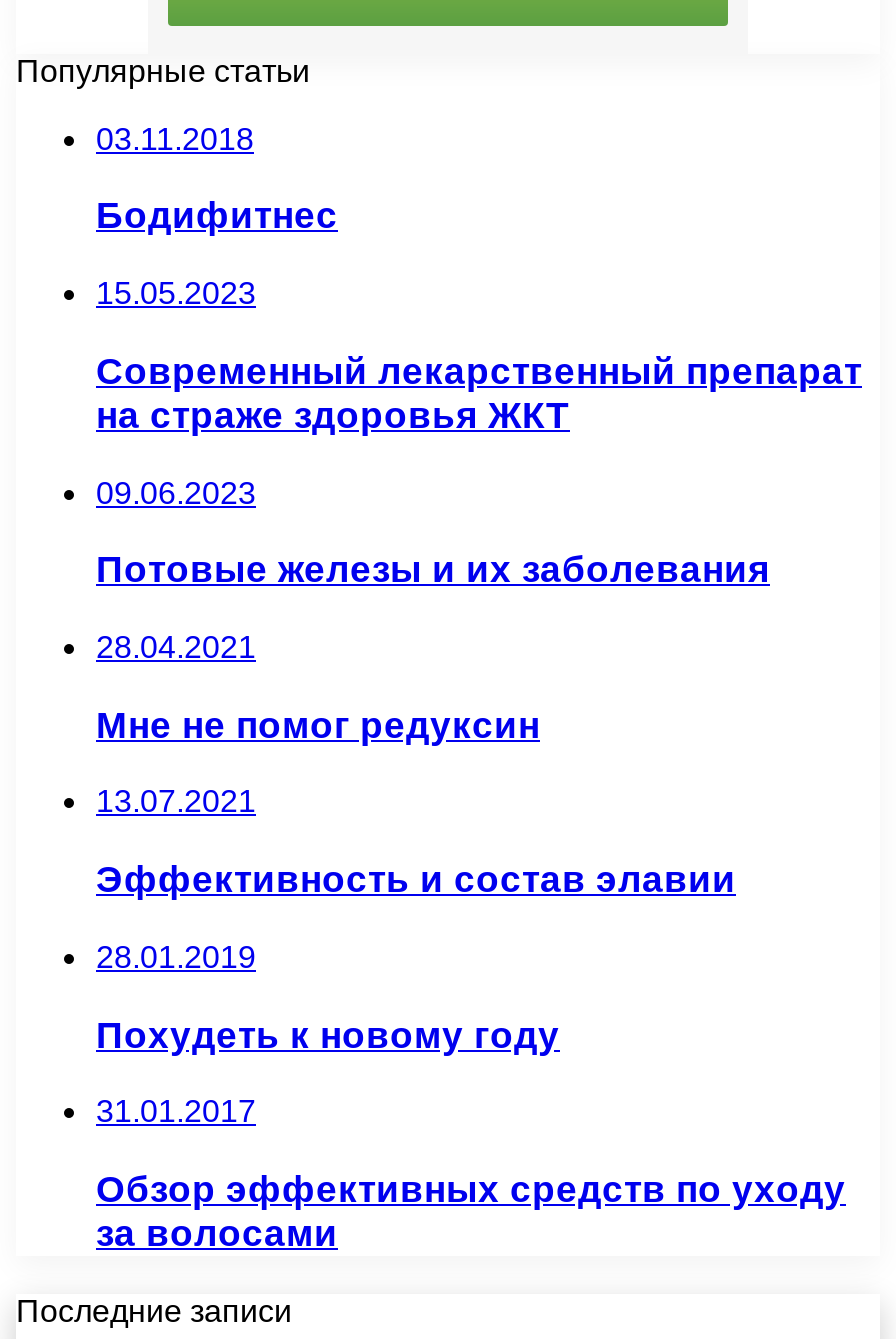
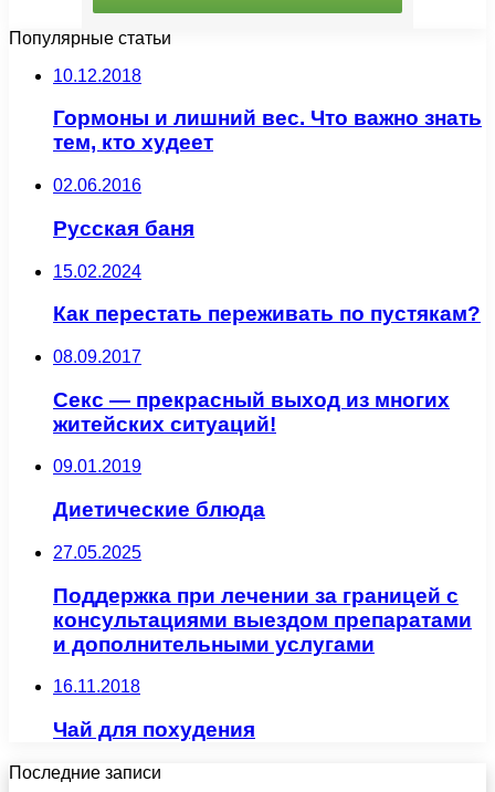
- 03.11.2018
+ 10.12.2018

- Бодифитнес
+ Гормоны и лишний вес. Что важно знать
+ тем, кто худеет

- 15.05.2023
+ 02.06.2016

- Современный лекарственный препарат
- на страже здоровья ЖКТ
+ Русская баня

- 09.06.2023
+ 15.02.2024

- Потовые железы и их заболевания
+ Как перестать переживать по пустякам?

- 28.04.2021
+ 08.09.2017

- Мне не помог редуксин
+ Секс — прекрасный выход из многих
+ житейских ситуаций!

- 13.07.2021
+ 09.01.2019

- Эффективность и состав элавии
+ Диетические блюда

- 28.01.2019
+ 27.05.2025

- Похудеть к новому году
+ Поддержка при лечении за границей с
+ консультациями выездом препаратами
+ и дополнительными услугами

- 31.01.2017
+ 16.11.2018

- Обзор эффективных средств по уходу
- за волосами
+ Чай для похудения
